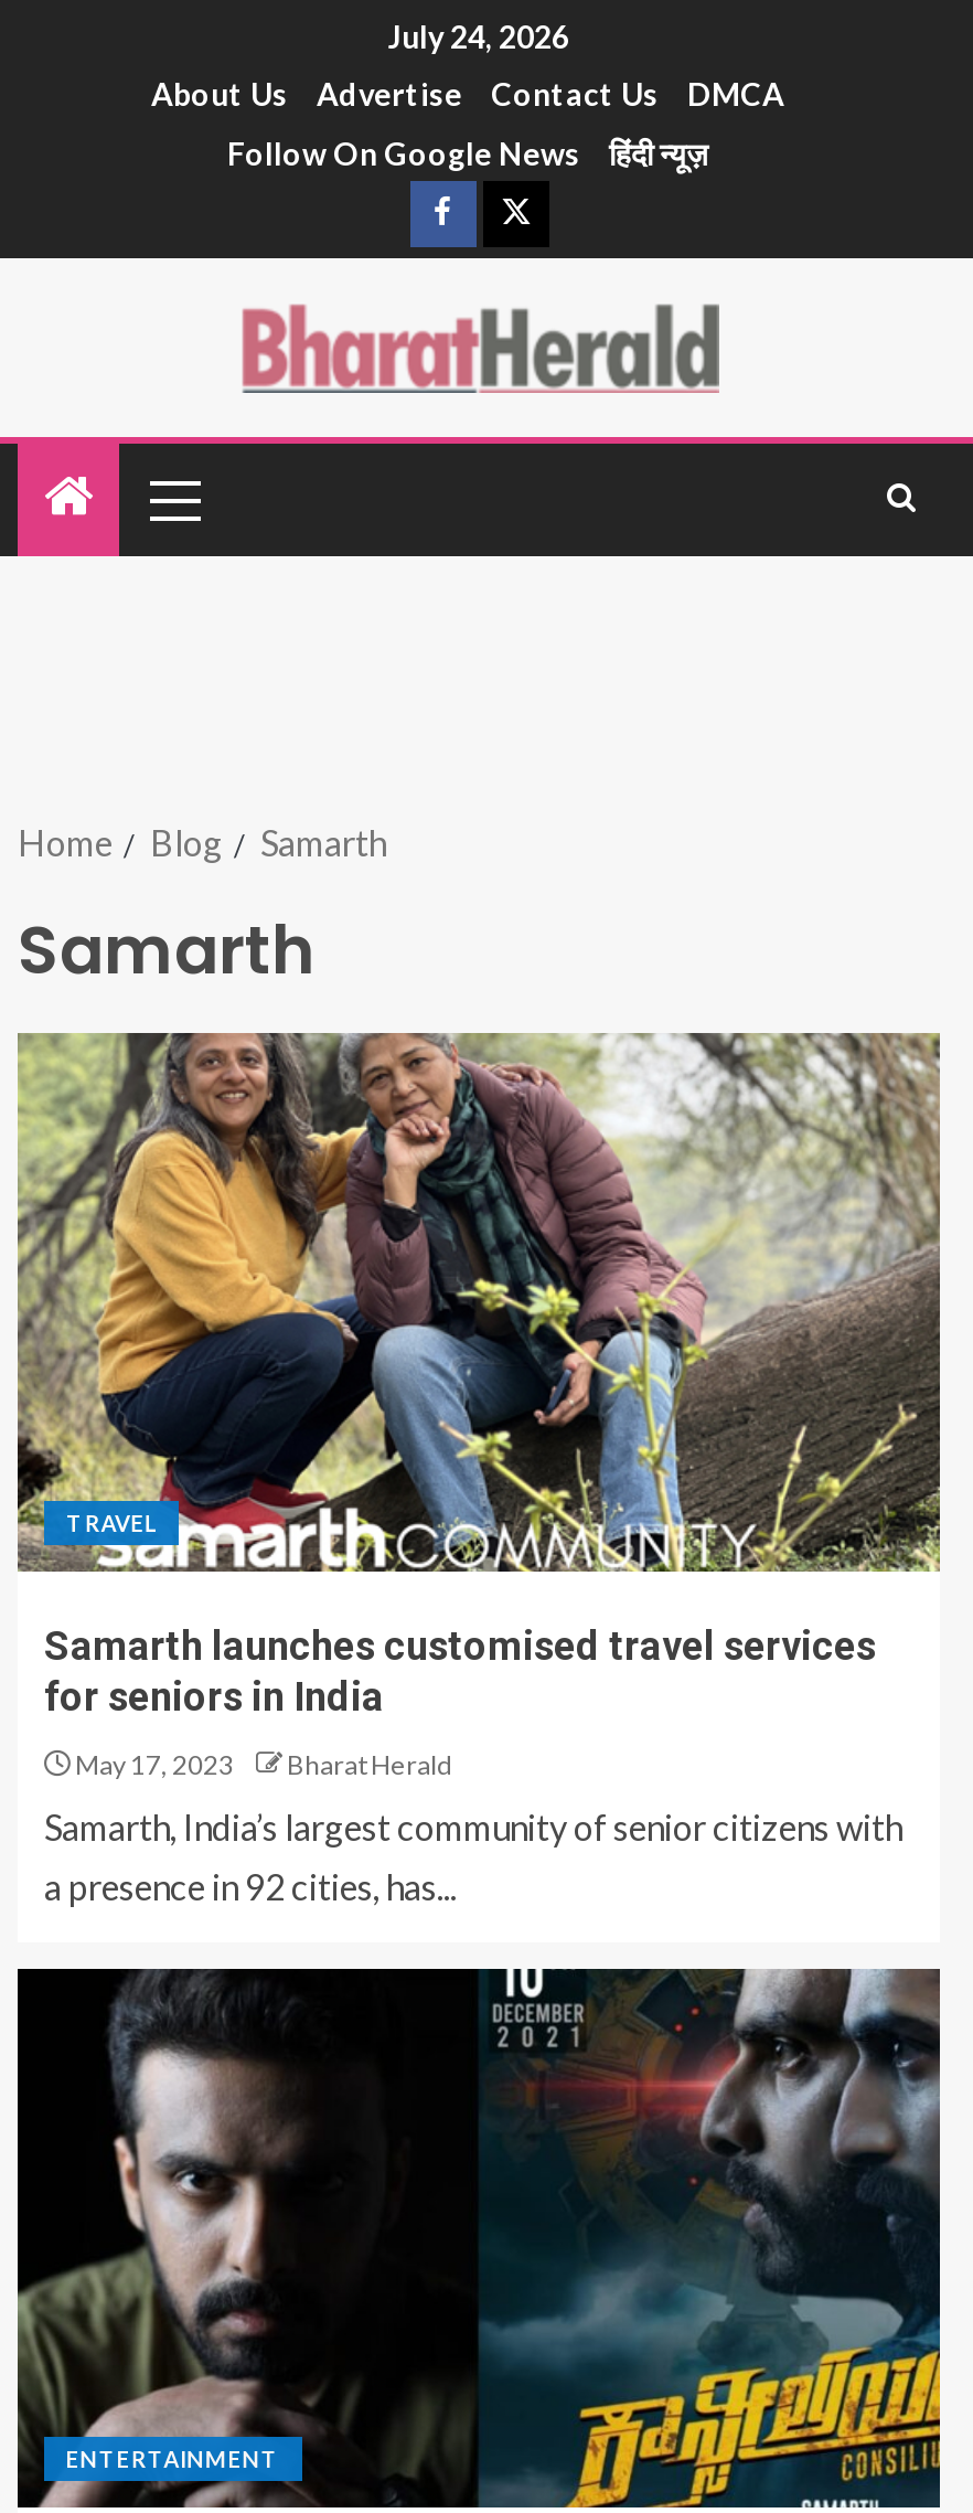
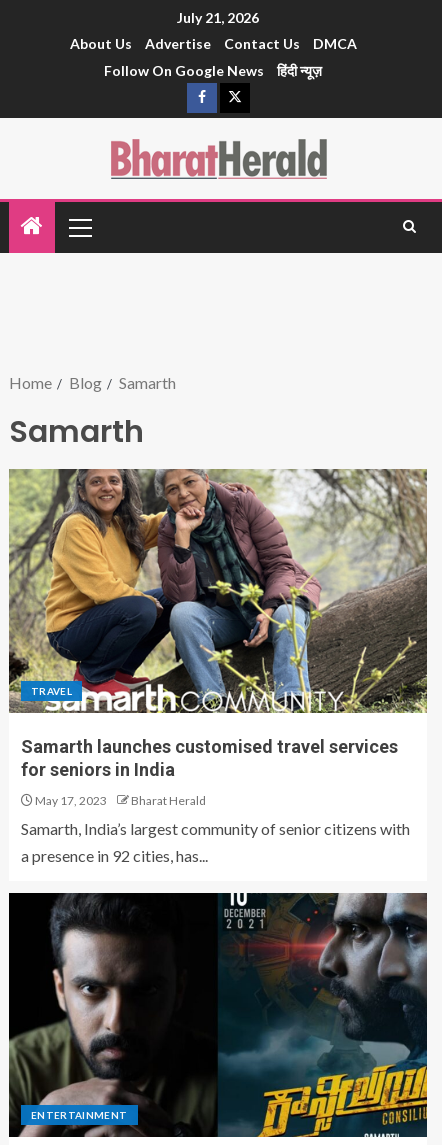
- July 24, 2026
+ July 21, 2026
